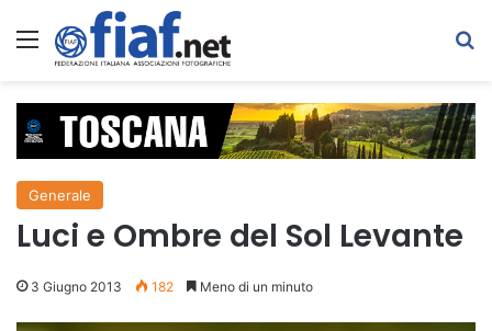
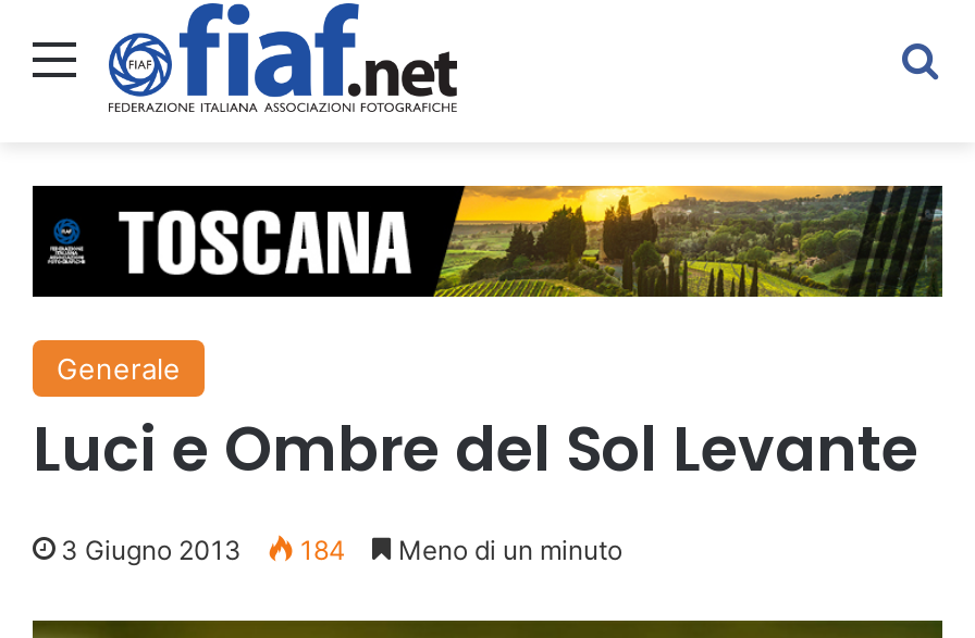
- 3 Giugno 2013 182 Meno di un minuto
+ 3 Giugno 2013 184 Meno di un minuto
